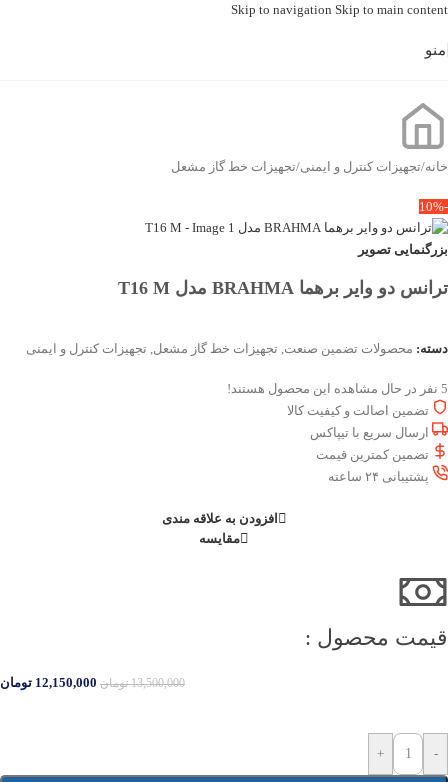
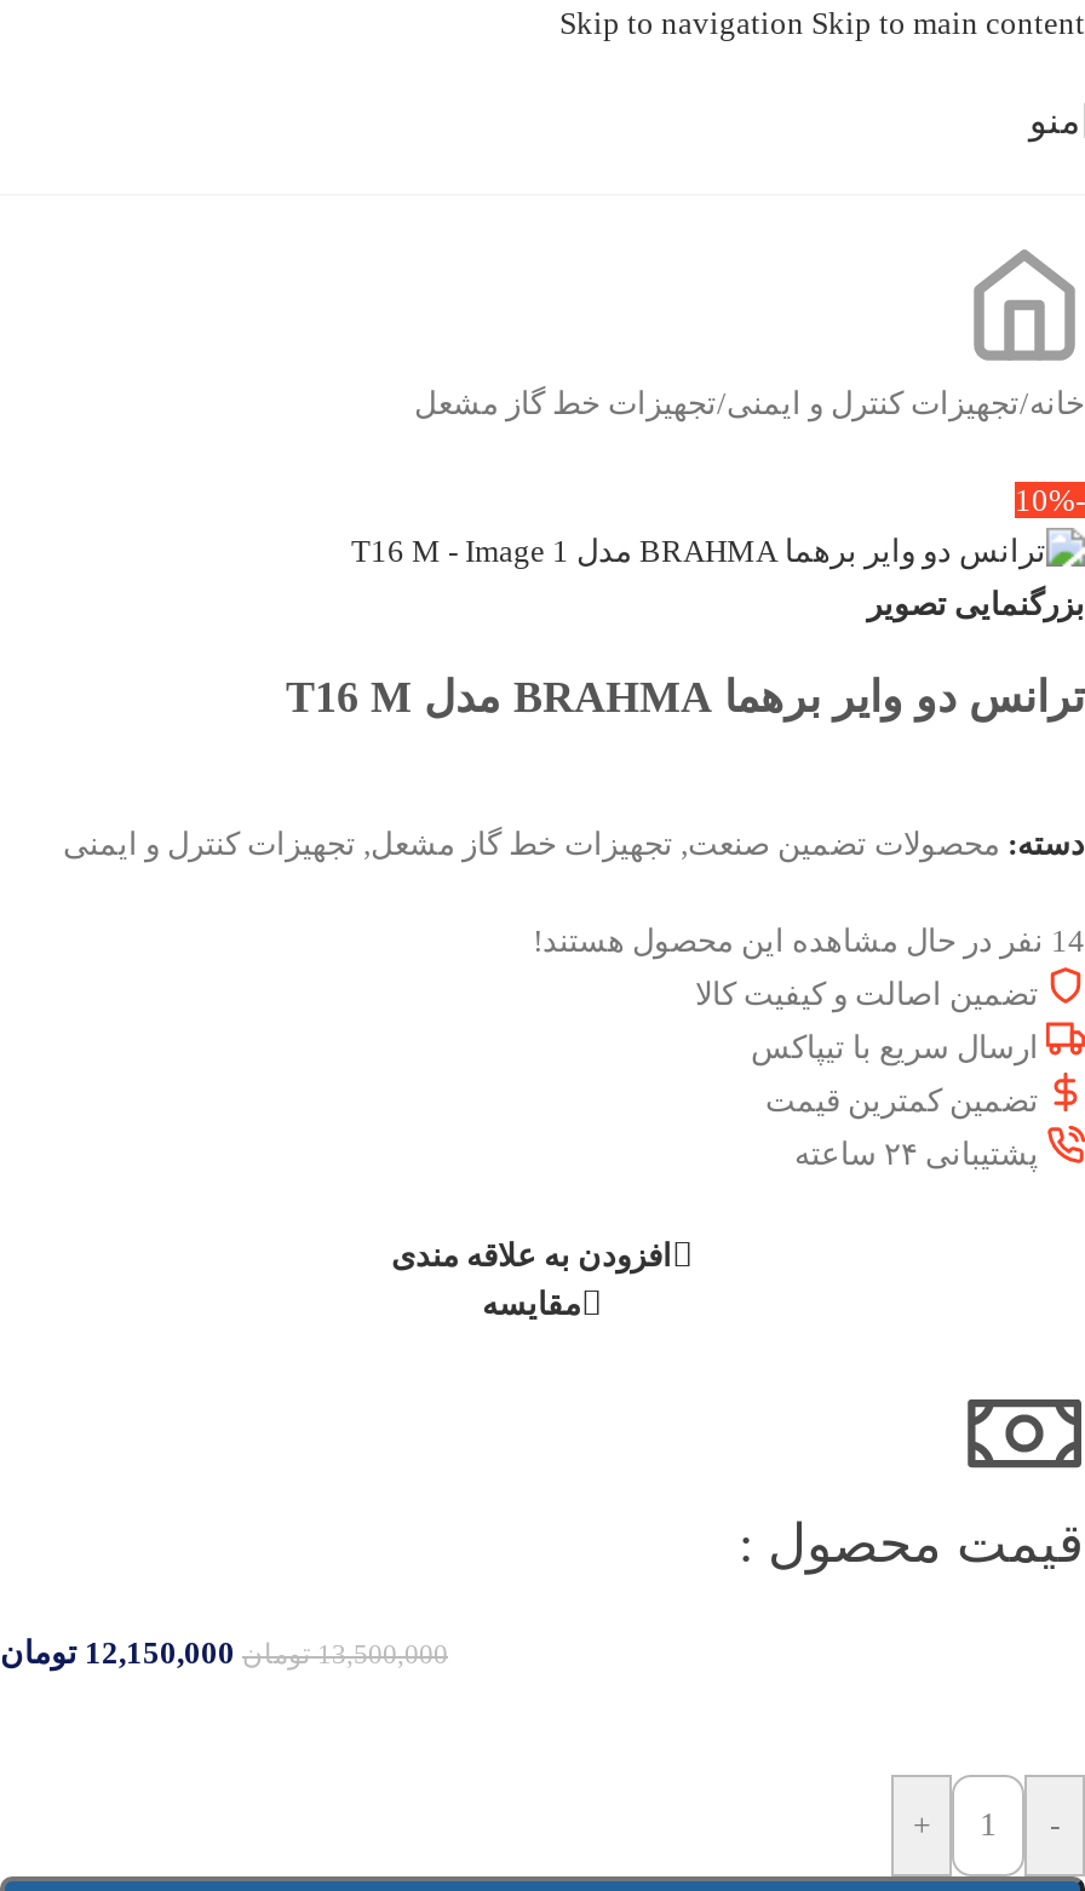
- 5 نفر در حال مشاهده این محصول هستند!
+ 14 نفر در حال مشاهده این محصول هستند!
